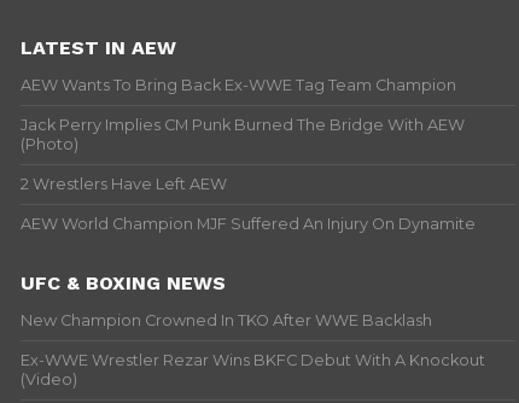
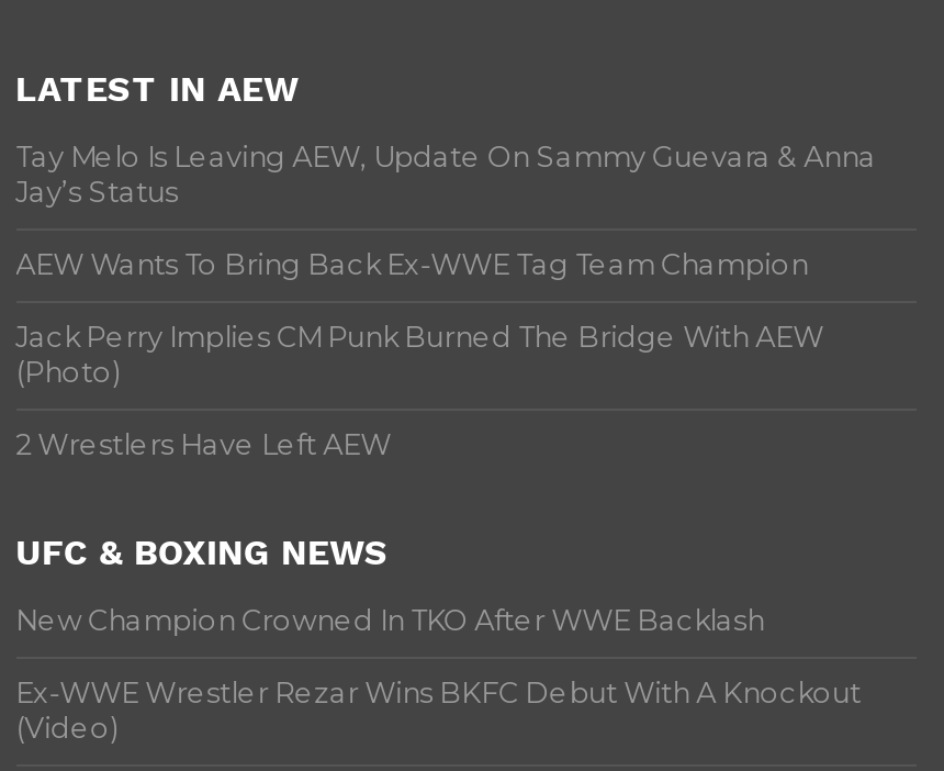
+ Tay Melo Is Leaving AEW, Update On Sammy Guevara & Anna
+ Jay’s Status

moved down: AEW Wants To Bring Back Ex-WWE Tag Team Champion | Jack Perry Implies CM Punk Burned The Bridge With AEW | (Photo) | 2 Wrestlers Have Left AEW

- AEW World Champion MJF Suffered An Injury On Dynamite
